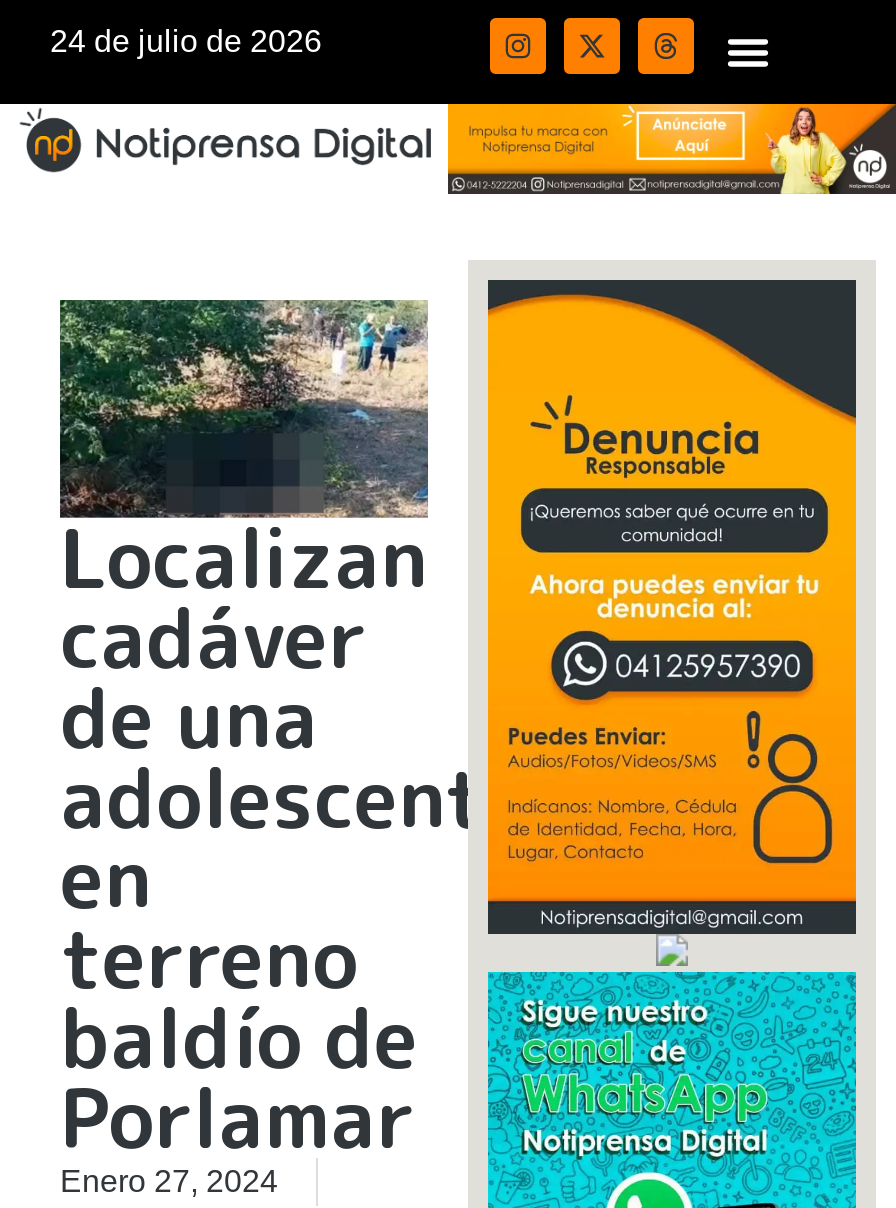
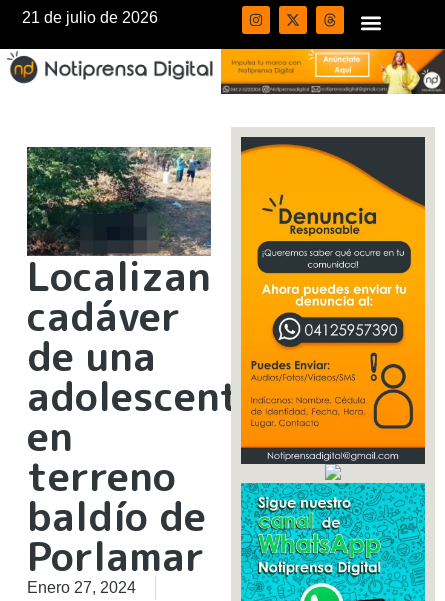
- 24 de julio de 2026
+ 21 de julio de 2026
